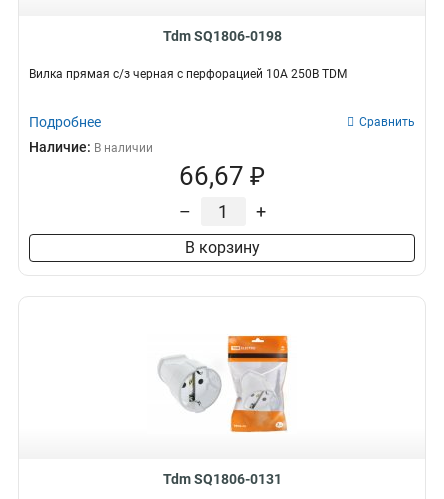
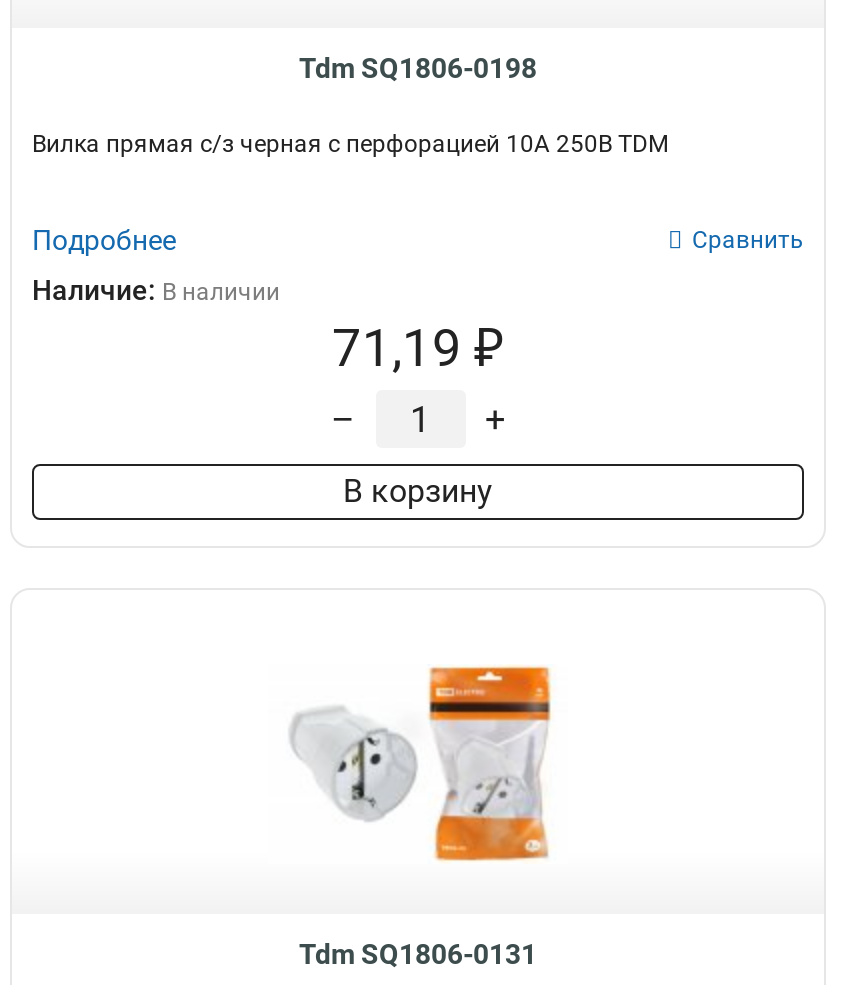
- 66,67 ₽
+ 71,19 ₽
